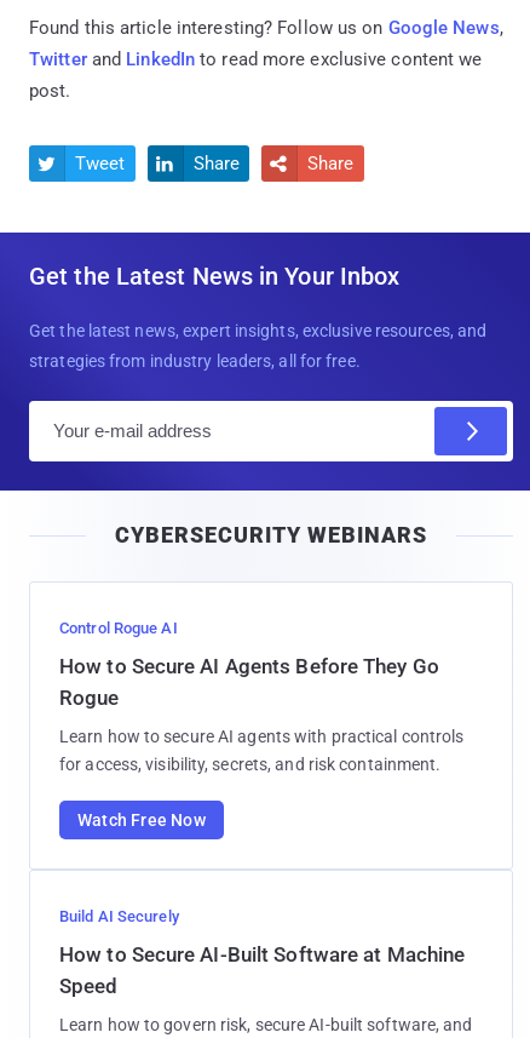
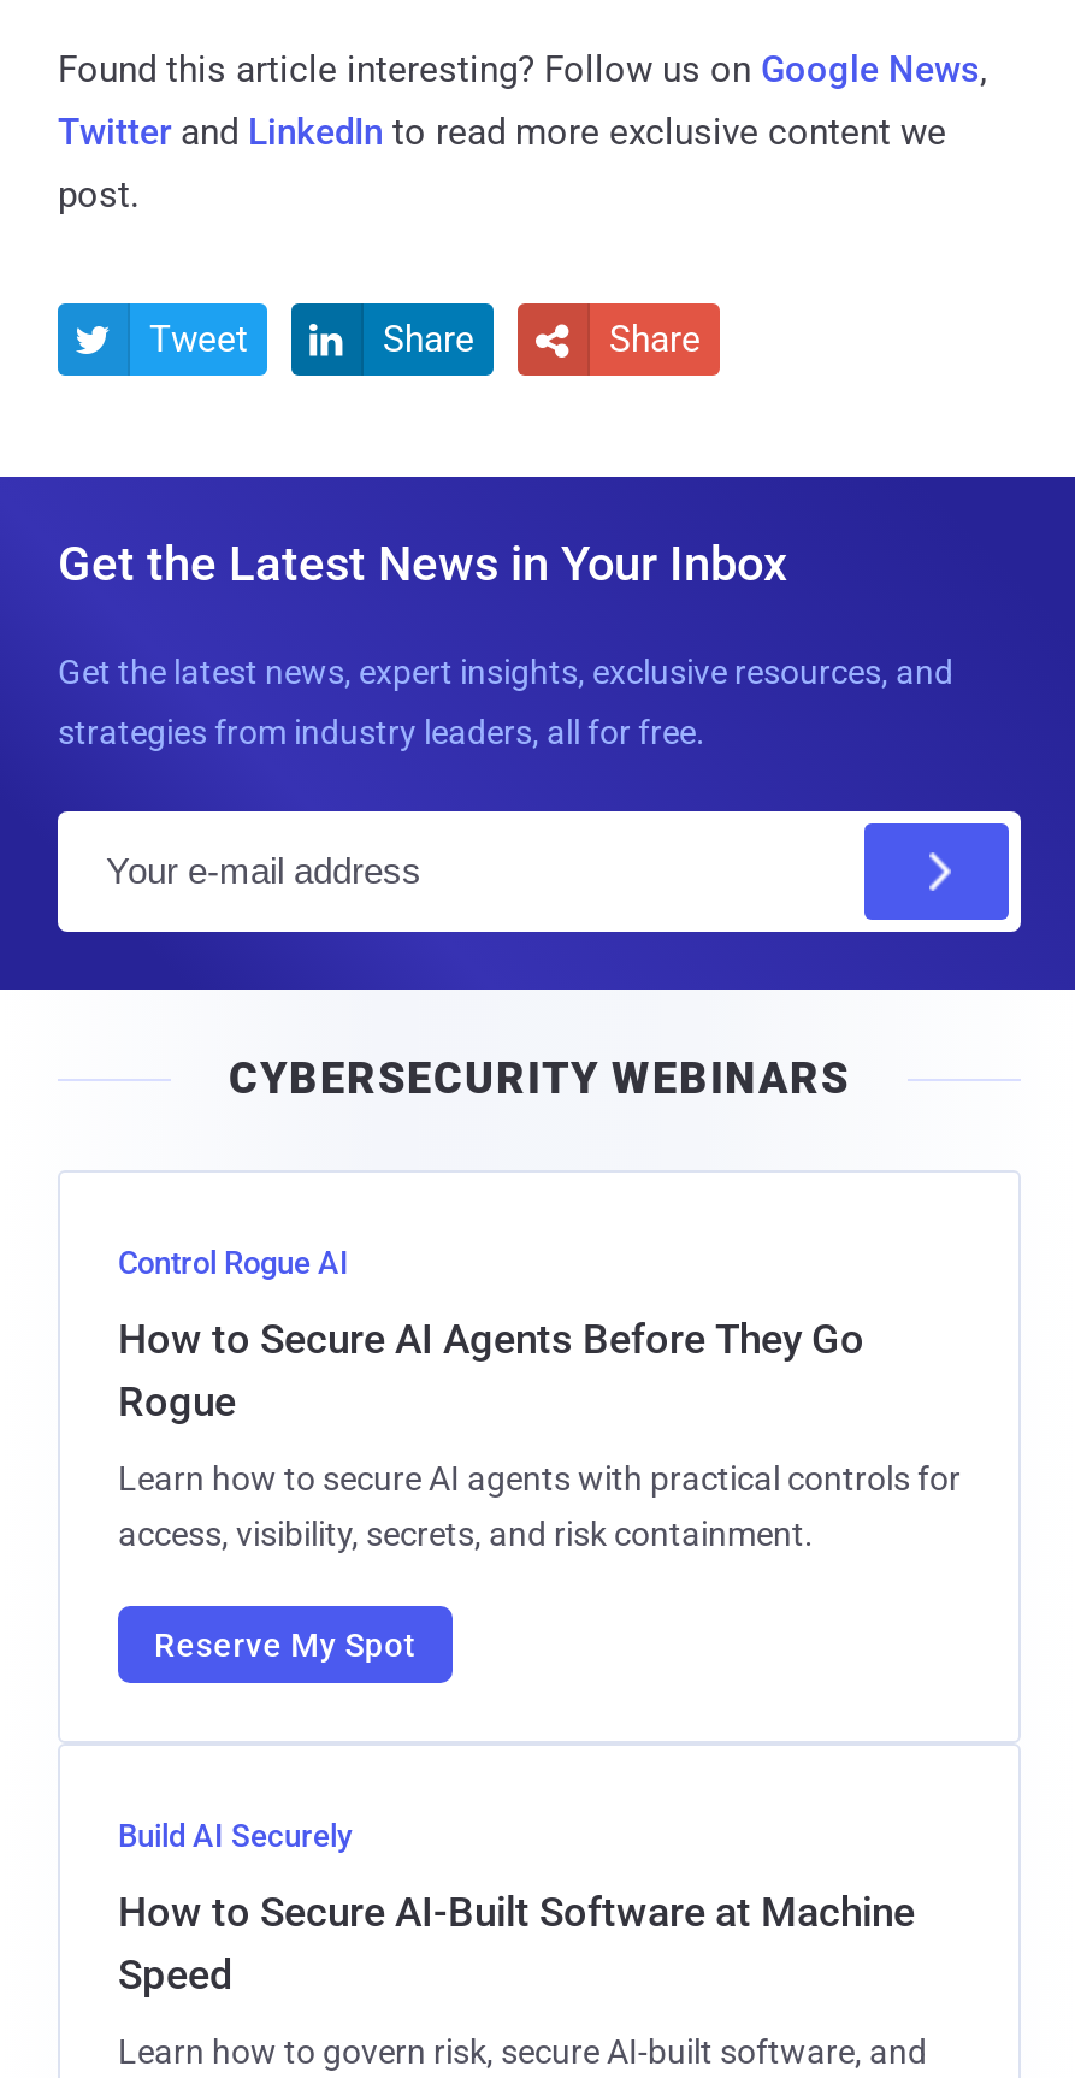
- Watch Free Now
+ Reserve My Spot
